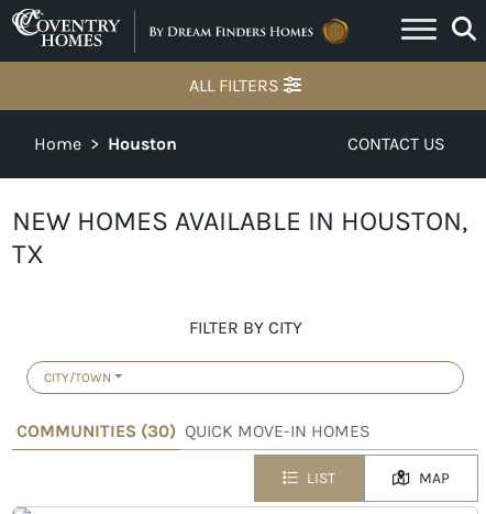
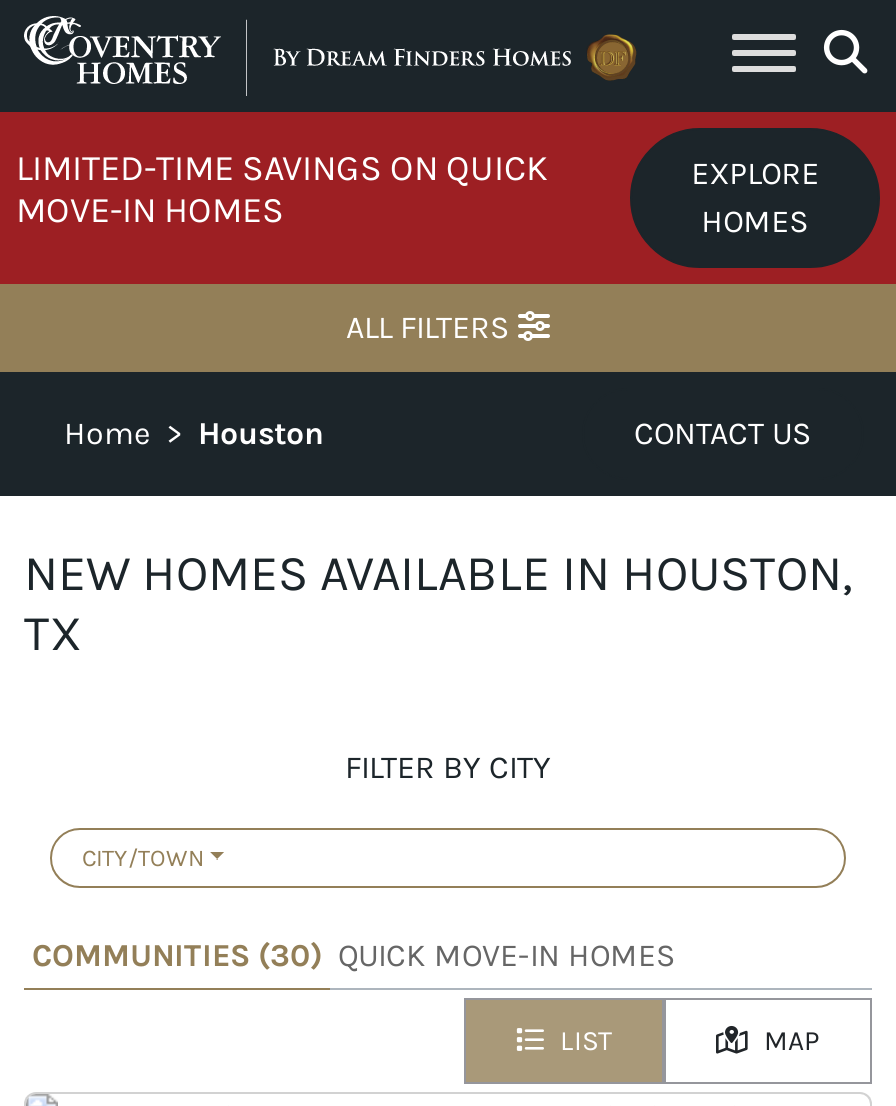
+ [image]
+ LIMITED-TIME SAVINGS ON QUICK
+ MOVE-IN HOMES

+ EXPLORE
+ HOMES
